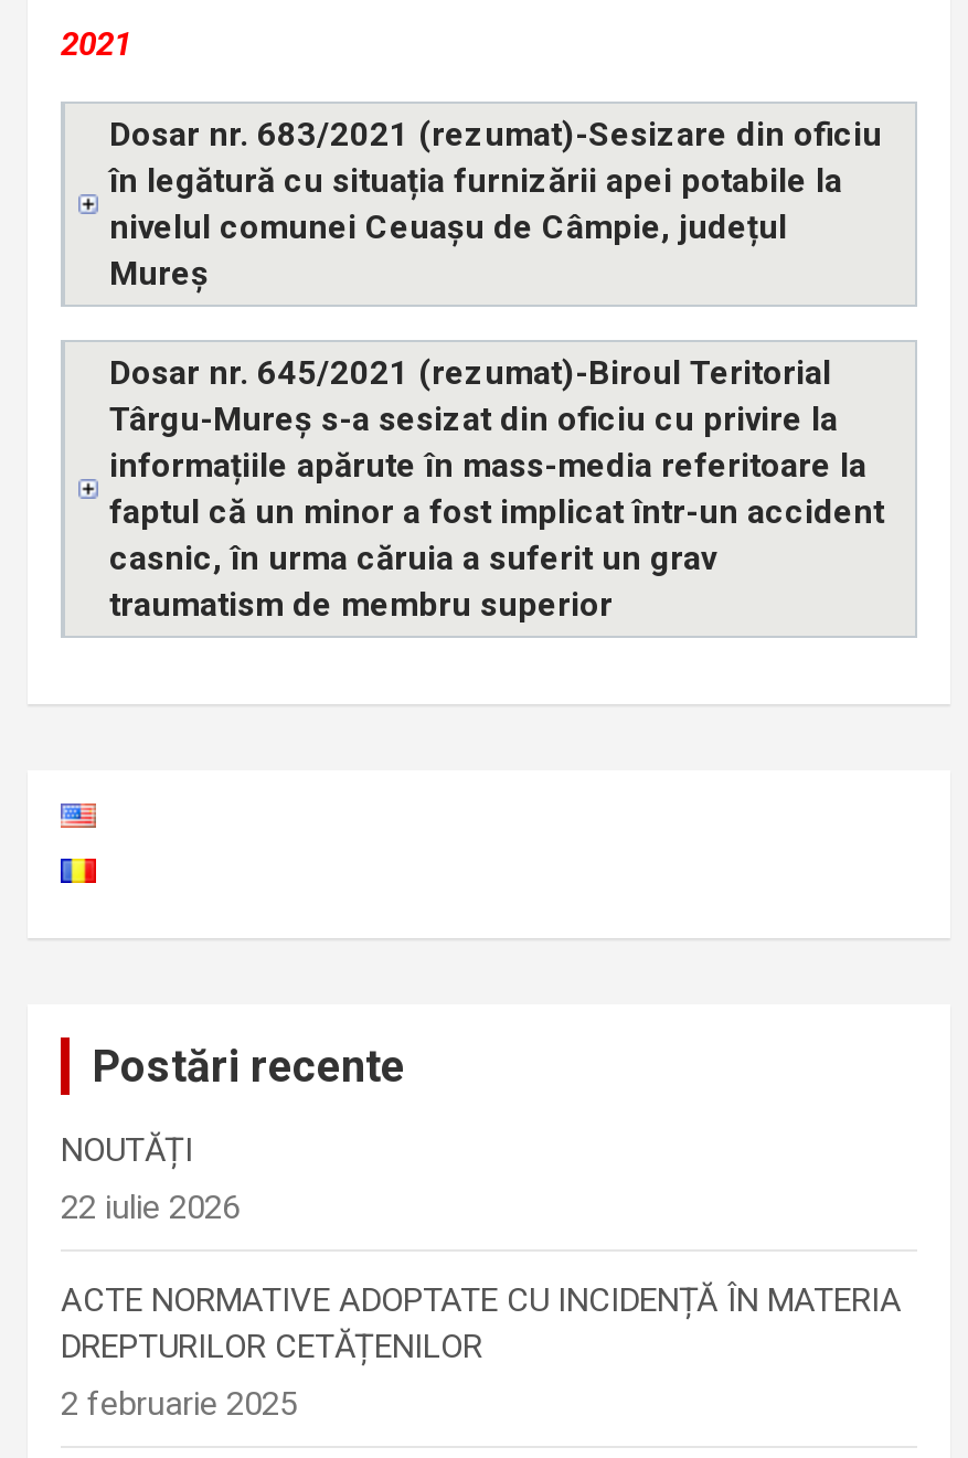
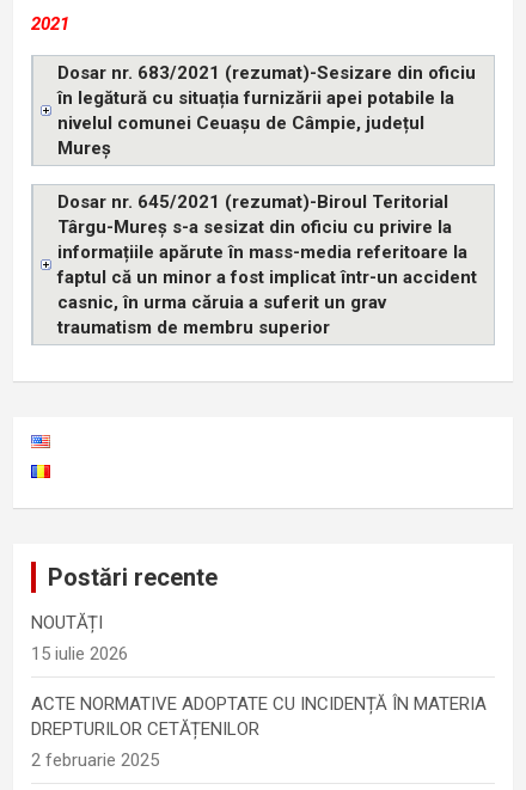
- 22 iulie 2026
+ 15 iulie 2026
